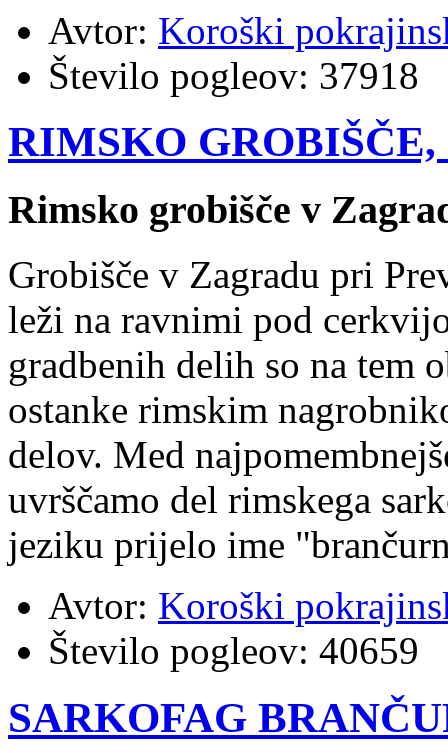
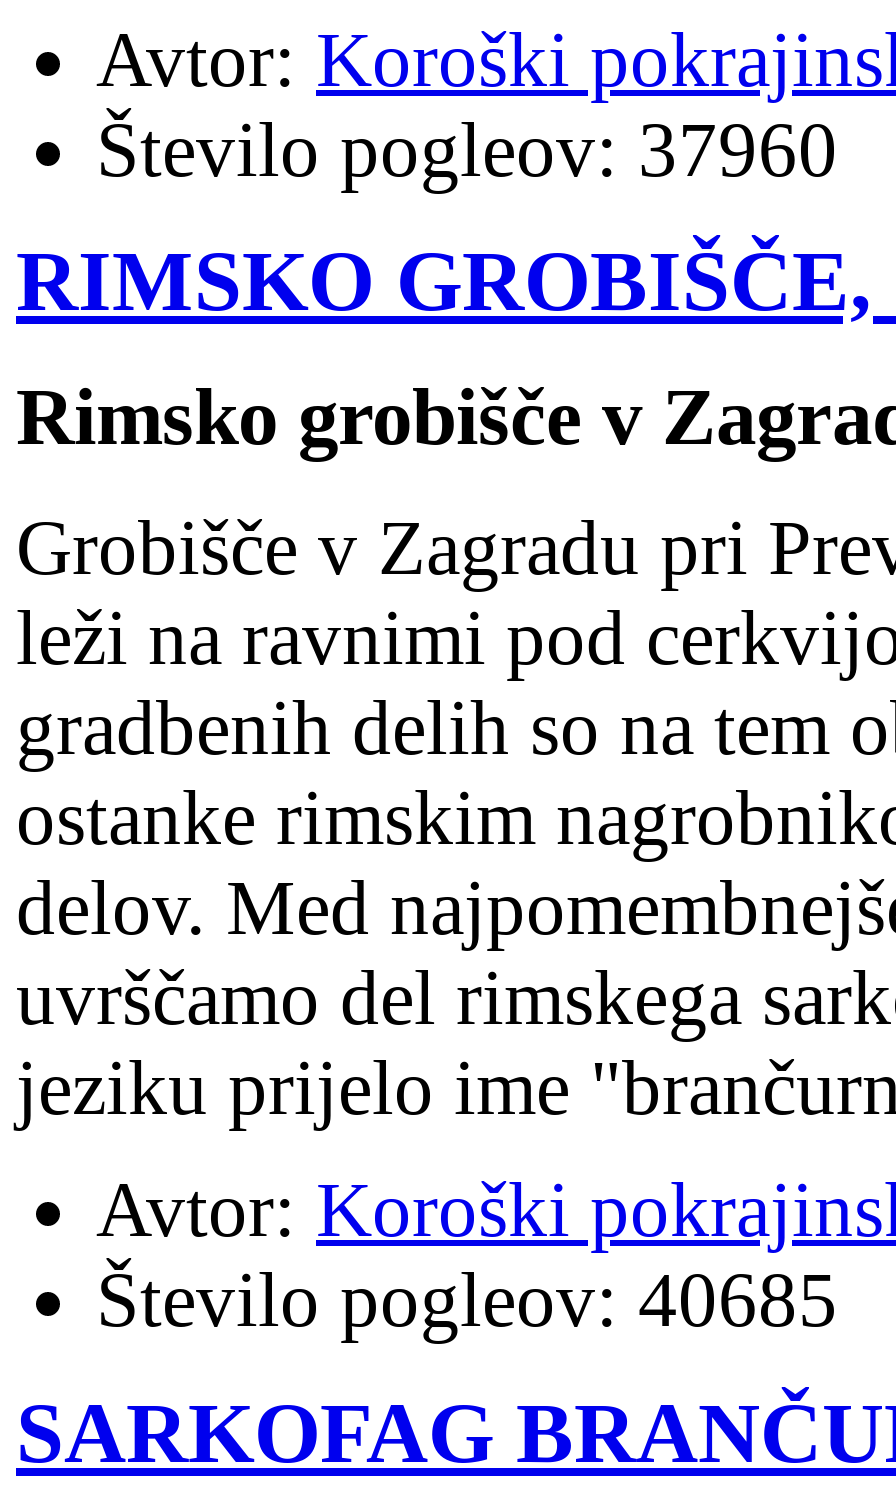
- Število pogleov: 37918
+ Število pogleov: 37960

- Število pogleov: 40659
+ Število pogleov: 40685
